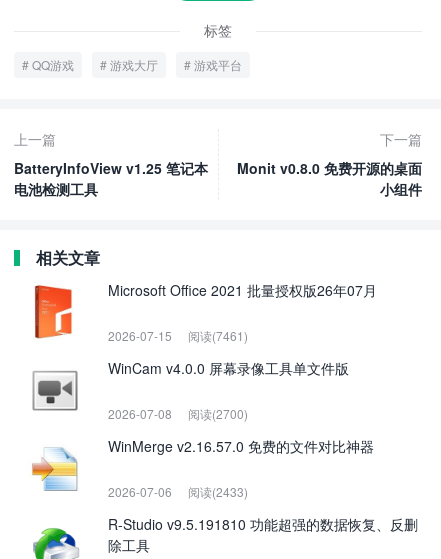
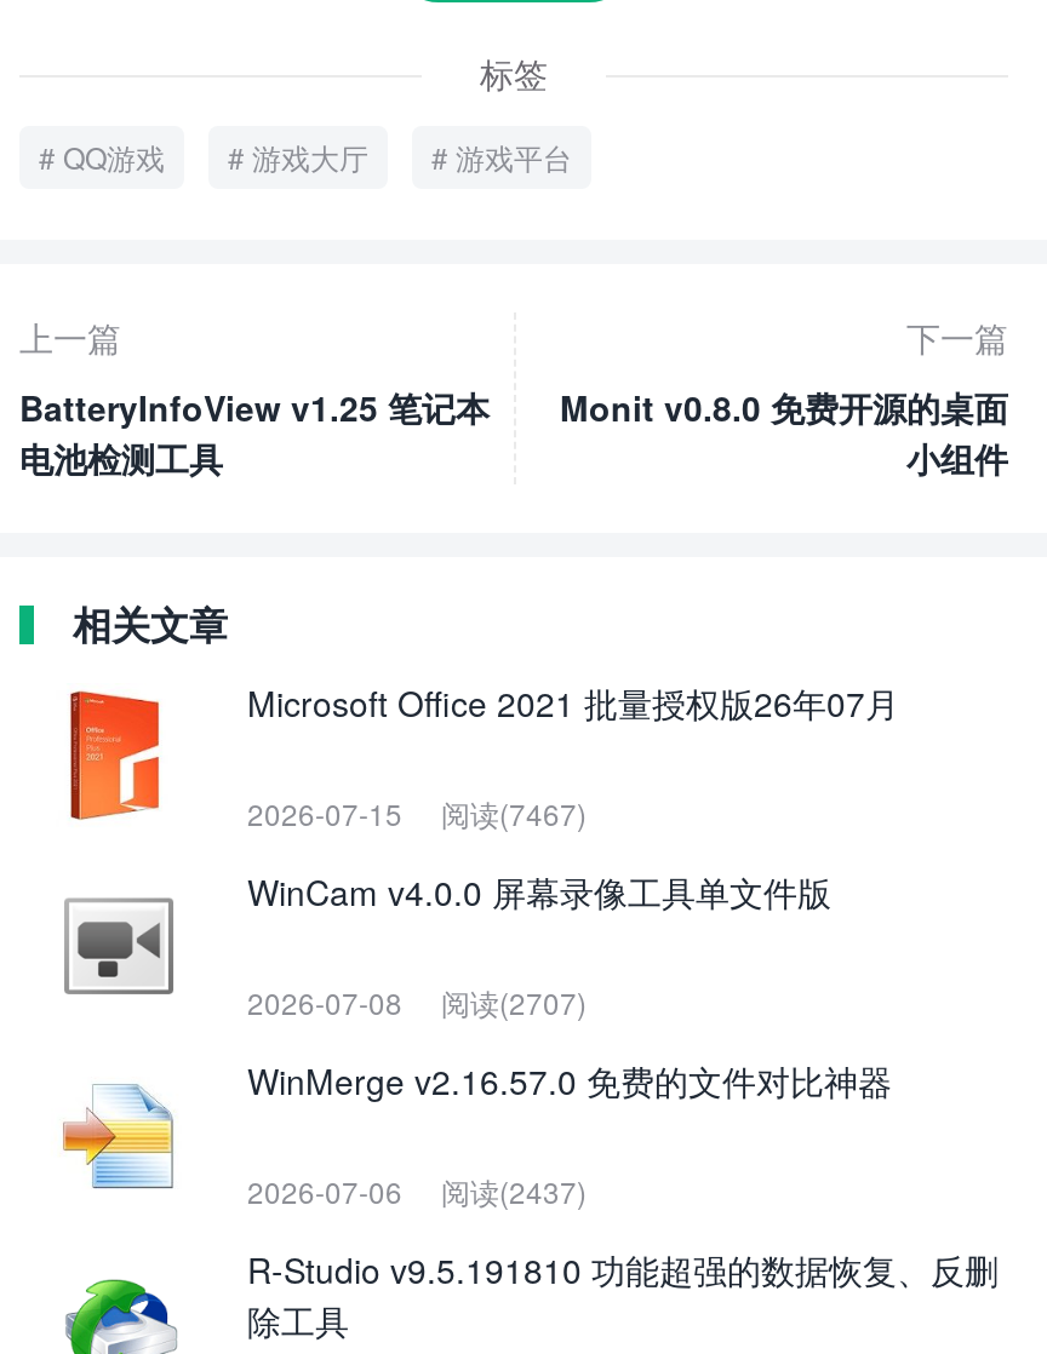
- 2026-07-15 阅读(7461)
+ 2026-07-15 阅读(7467)

- 2026-07-08 阅读(2700)
+ 2026-07-08 阅读(2707)

- 2026-07-06 阅读(2433)
+ 2026-07-06 阅读(2437)
